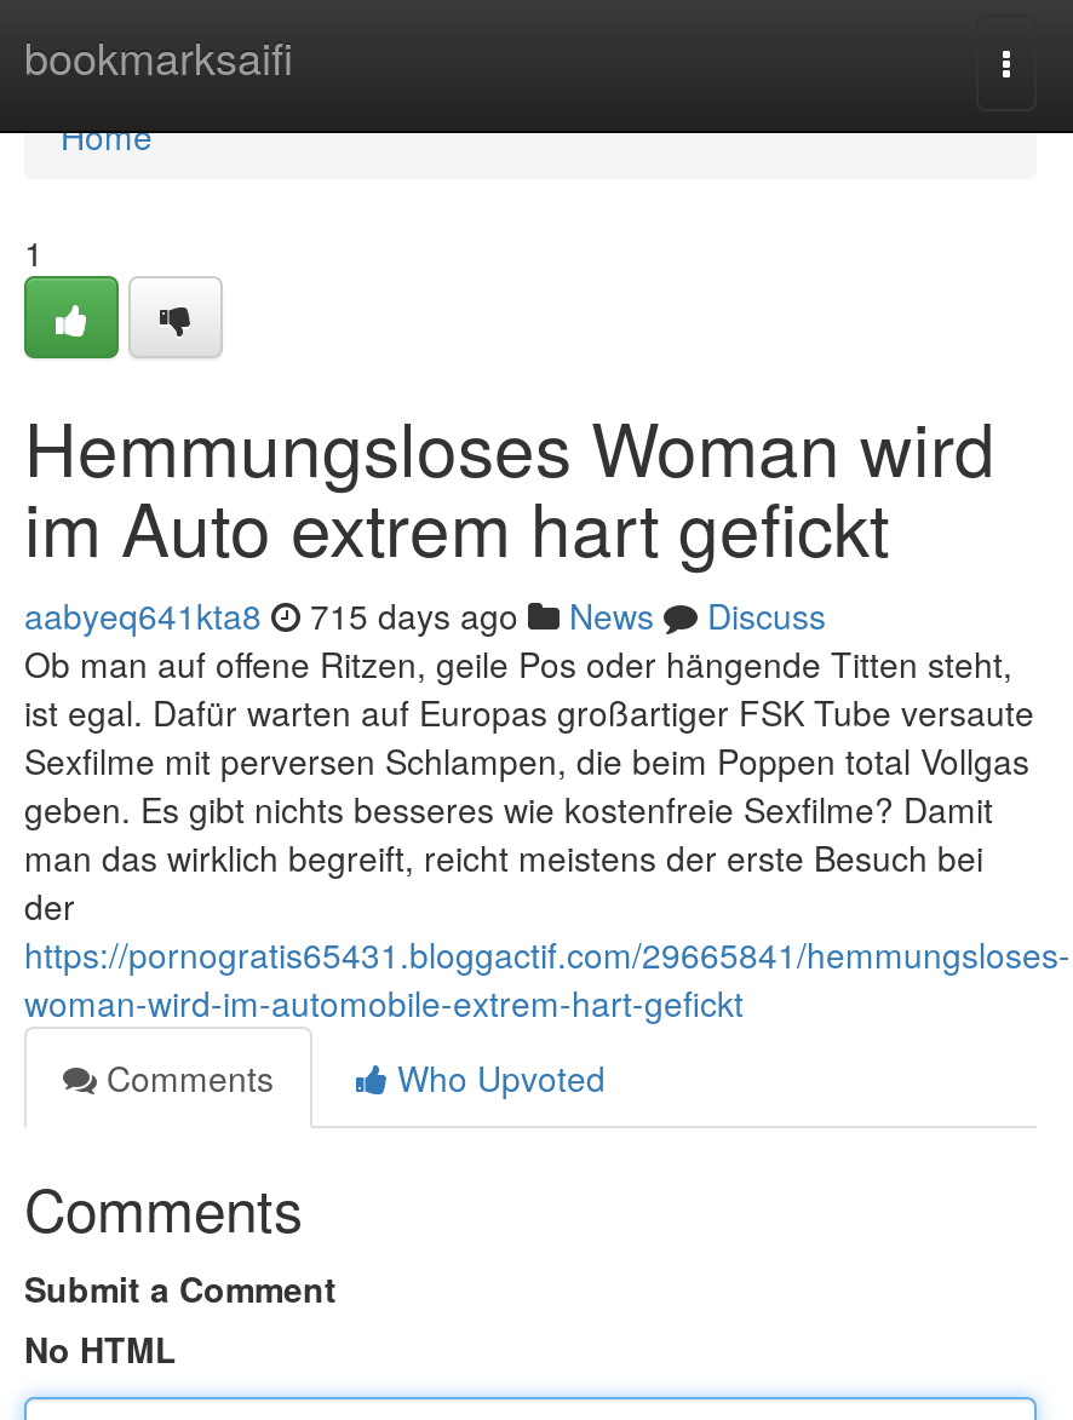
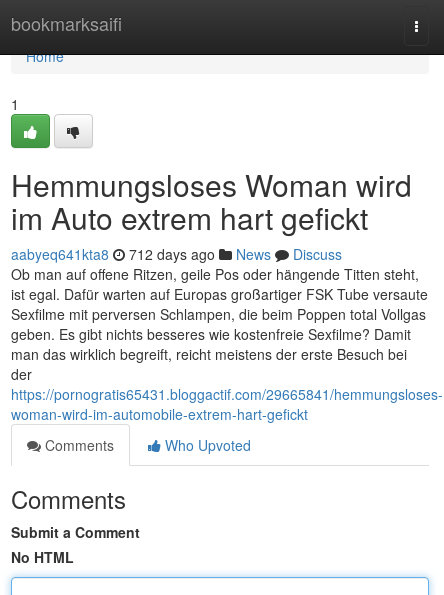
- aabyeq641kta8 715 days ago News Discuss
+ aabyeq641kta8 712 days ago News Discuss
